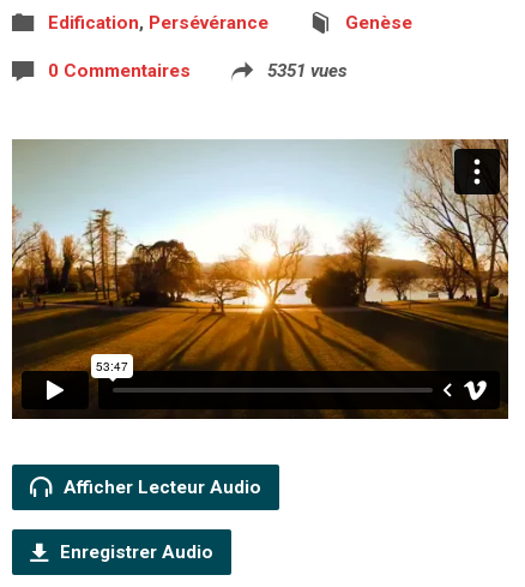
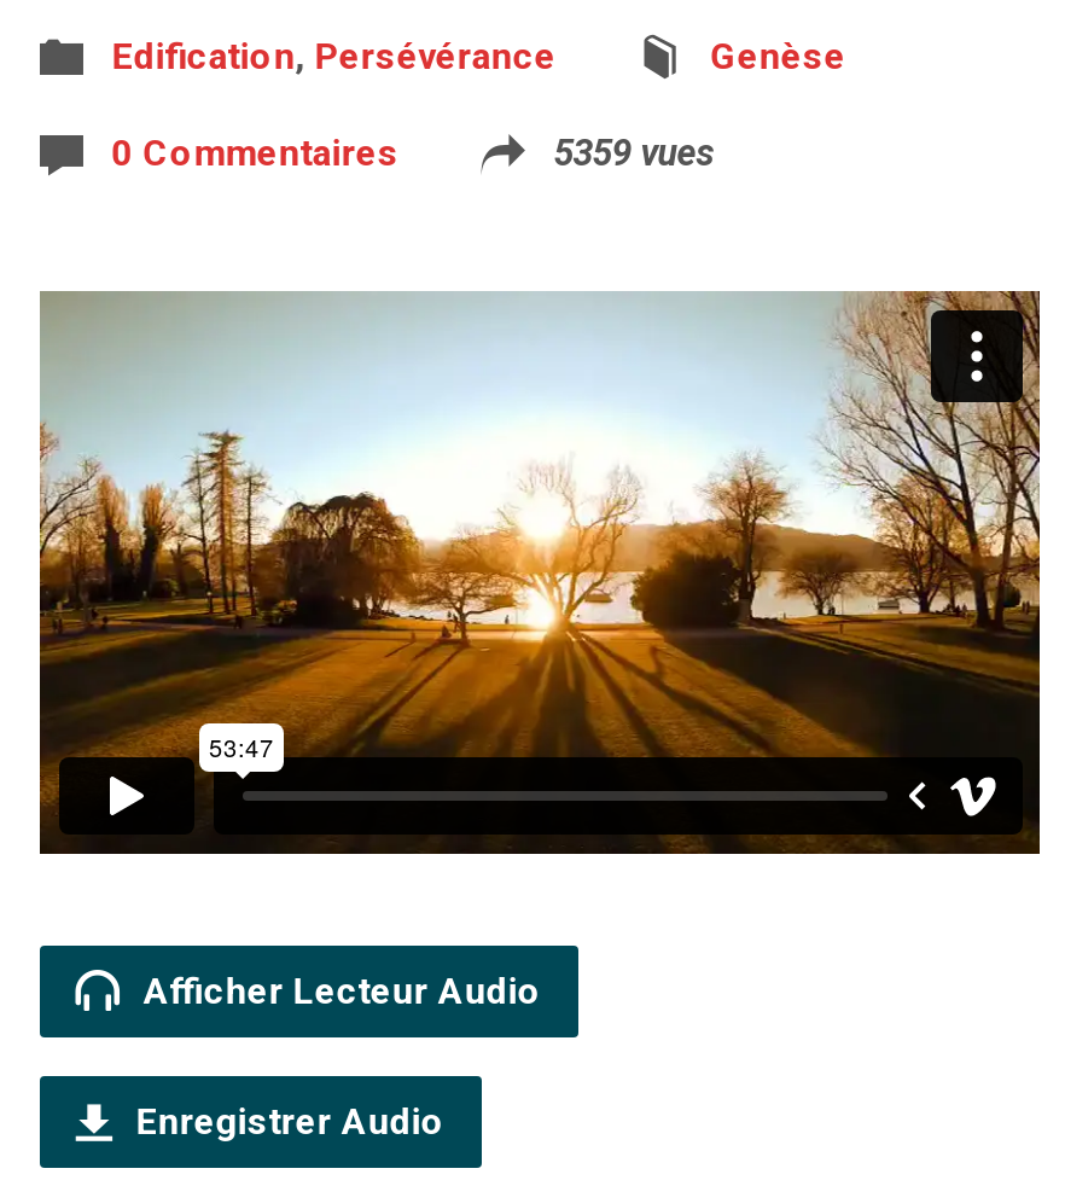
- 5351 vues
+ 5359 vues
